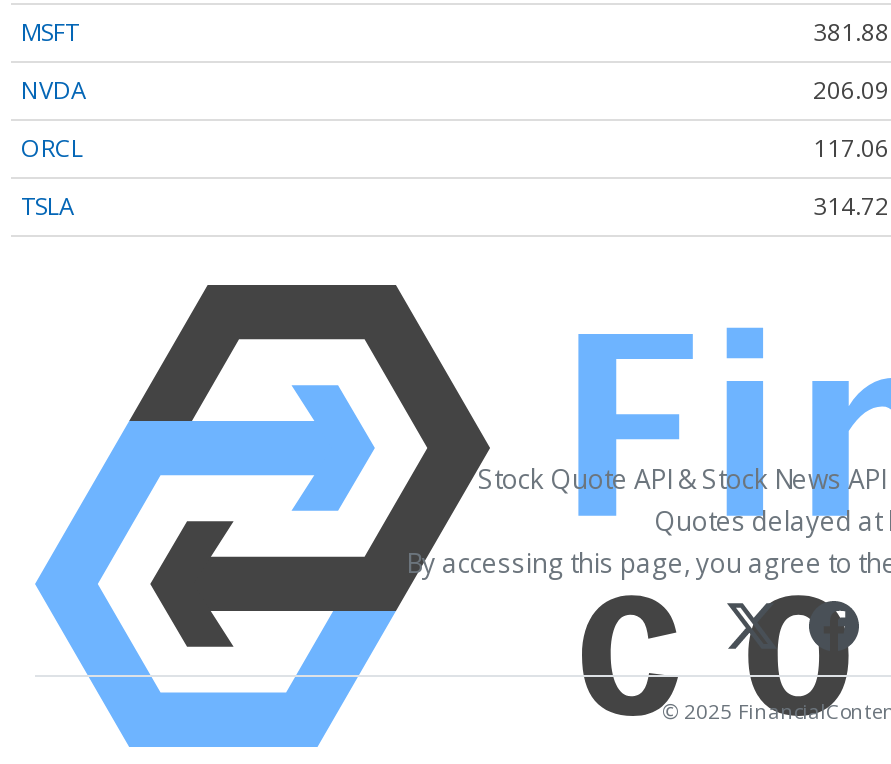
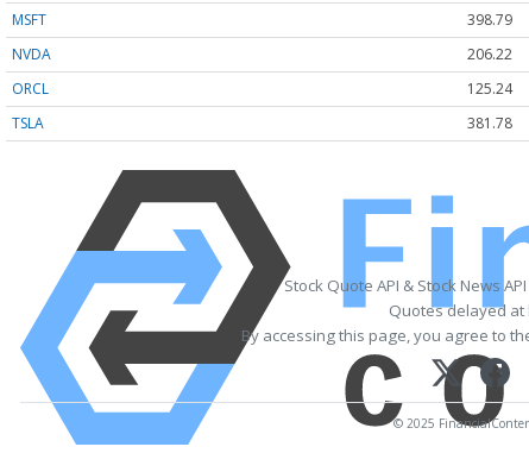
- 381.88
+ 398.79

- 206.09
+ 206.22

- 117.06
+ 125.24

- 314.72
+ 381.78
